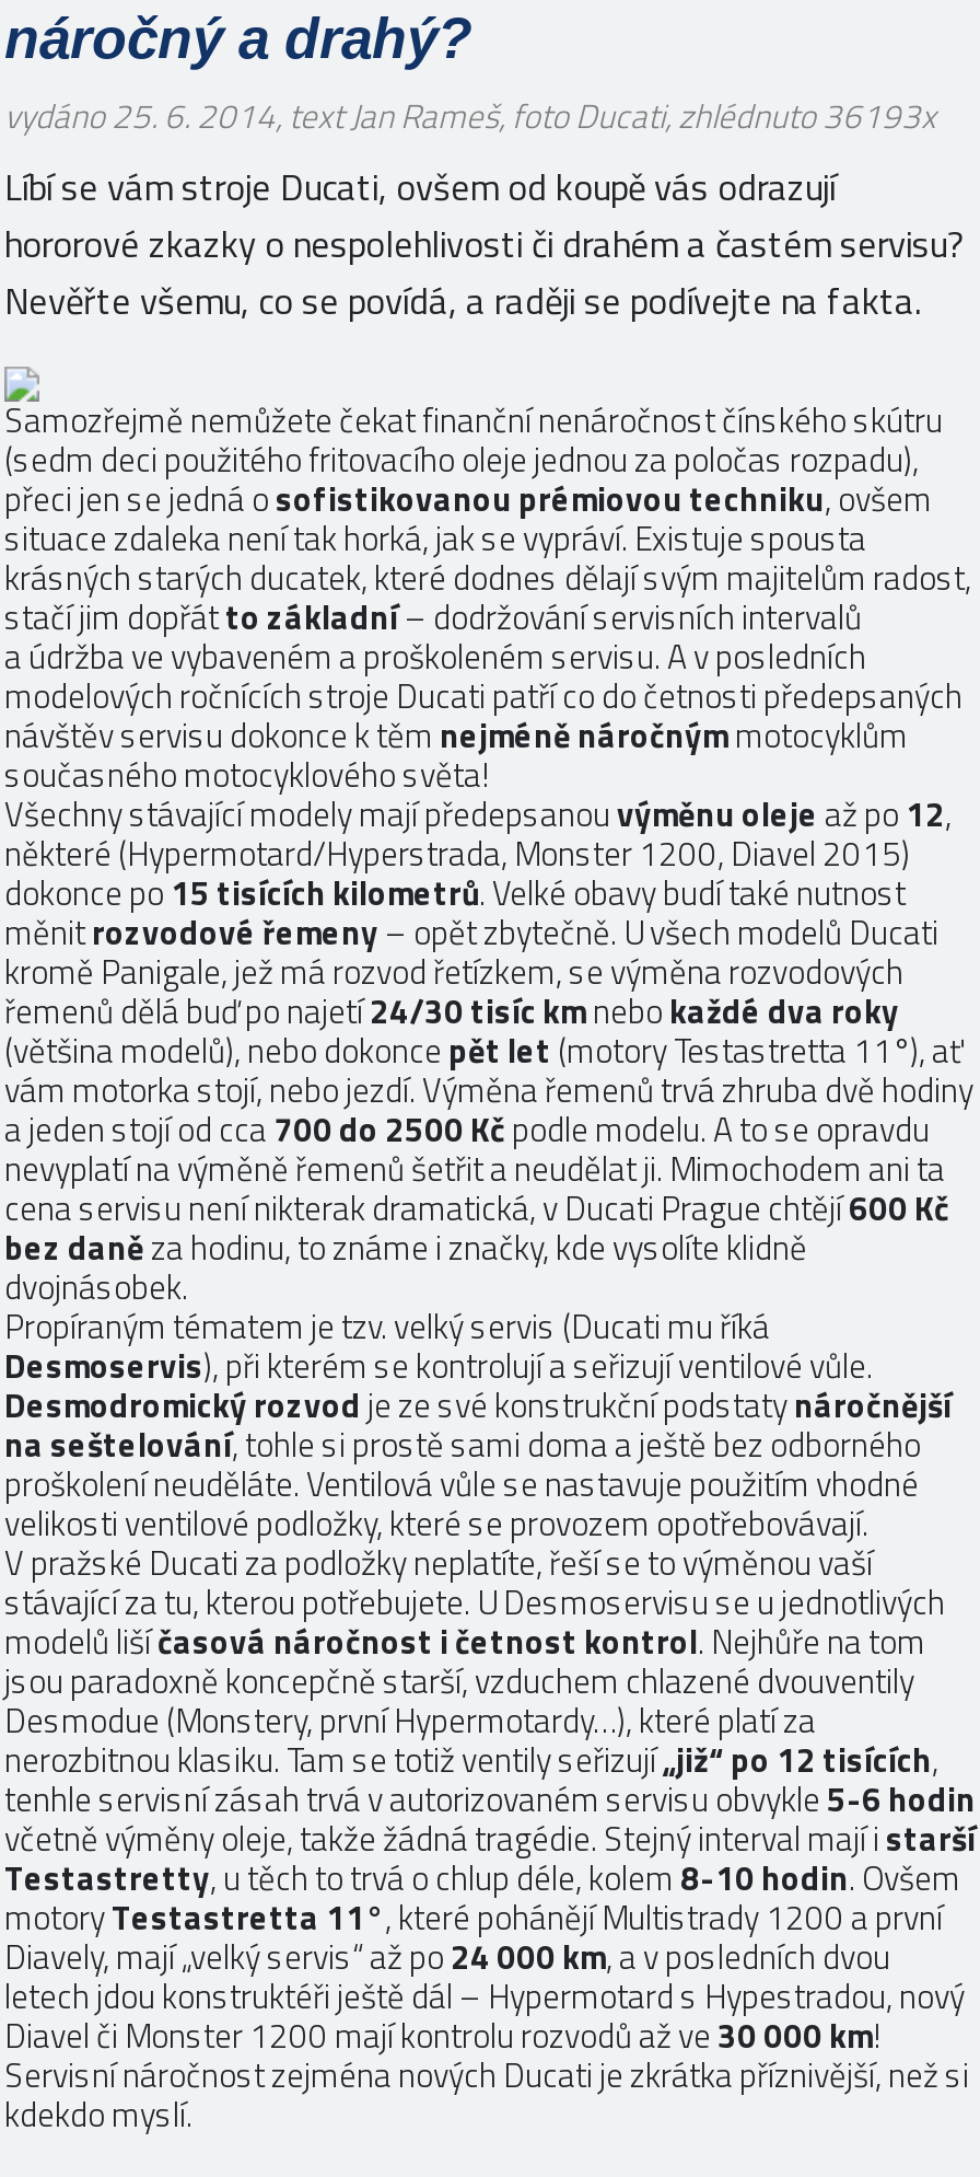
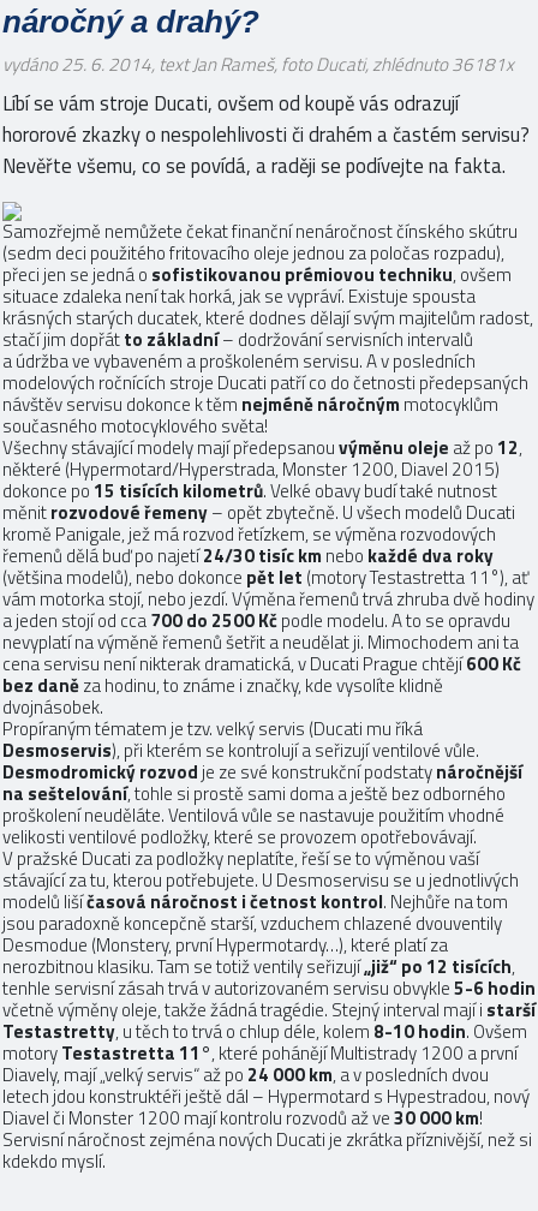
- vydáno 25. 6. 2014, text Jan Rameš, foto Ducati, zhlédnuto 36193x
+ vydáno 25. 6. 2014, text Jan Rameš, foto Ducati, zhlédnuto 36181x
